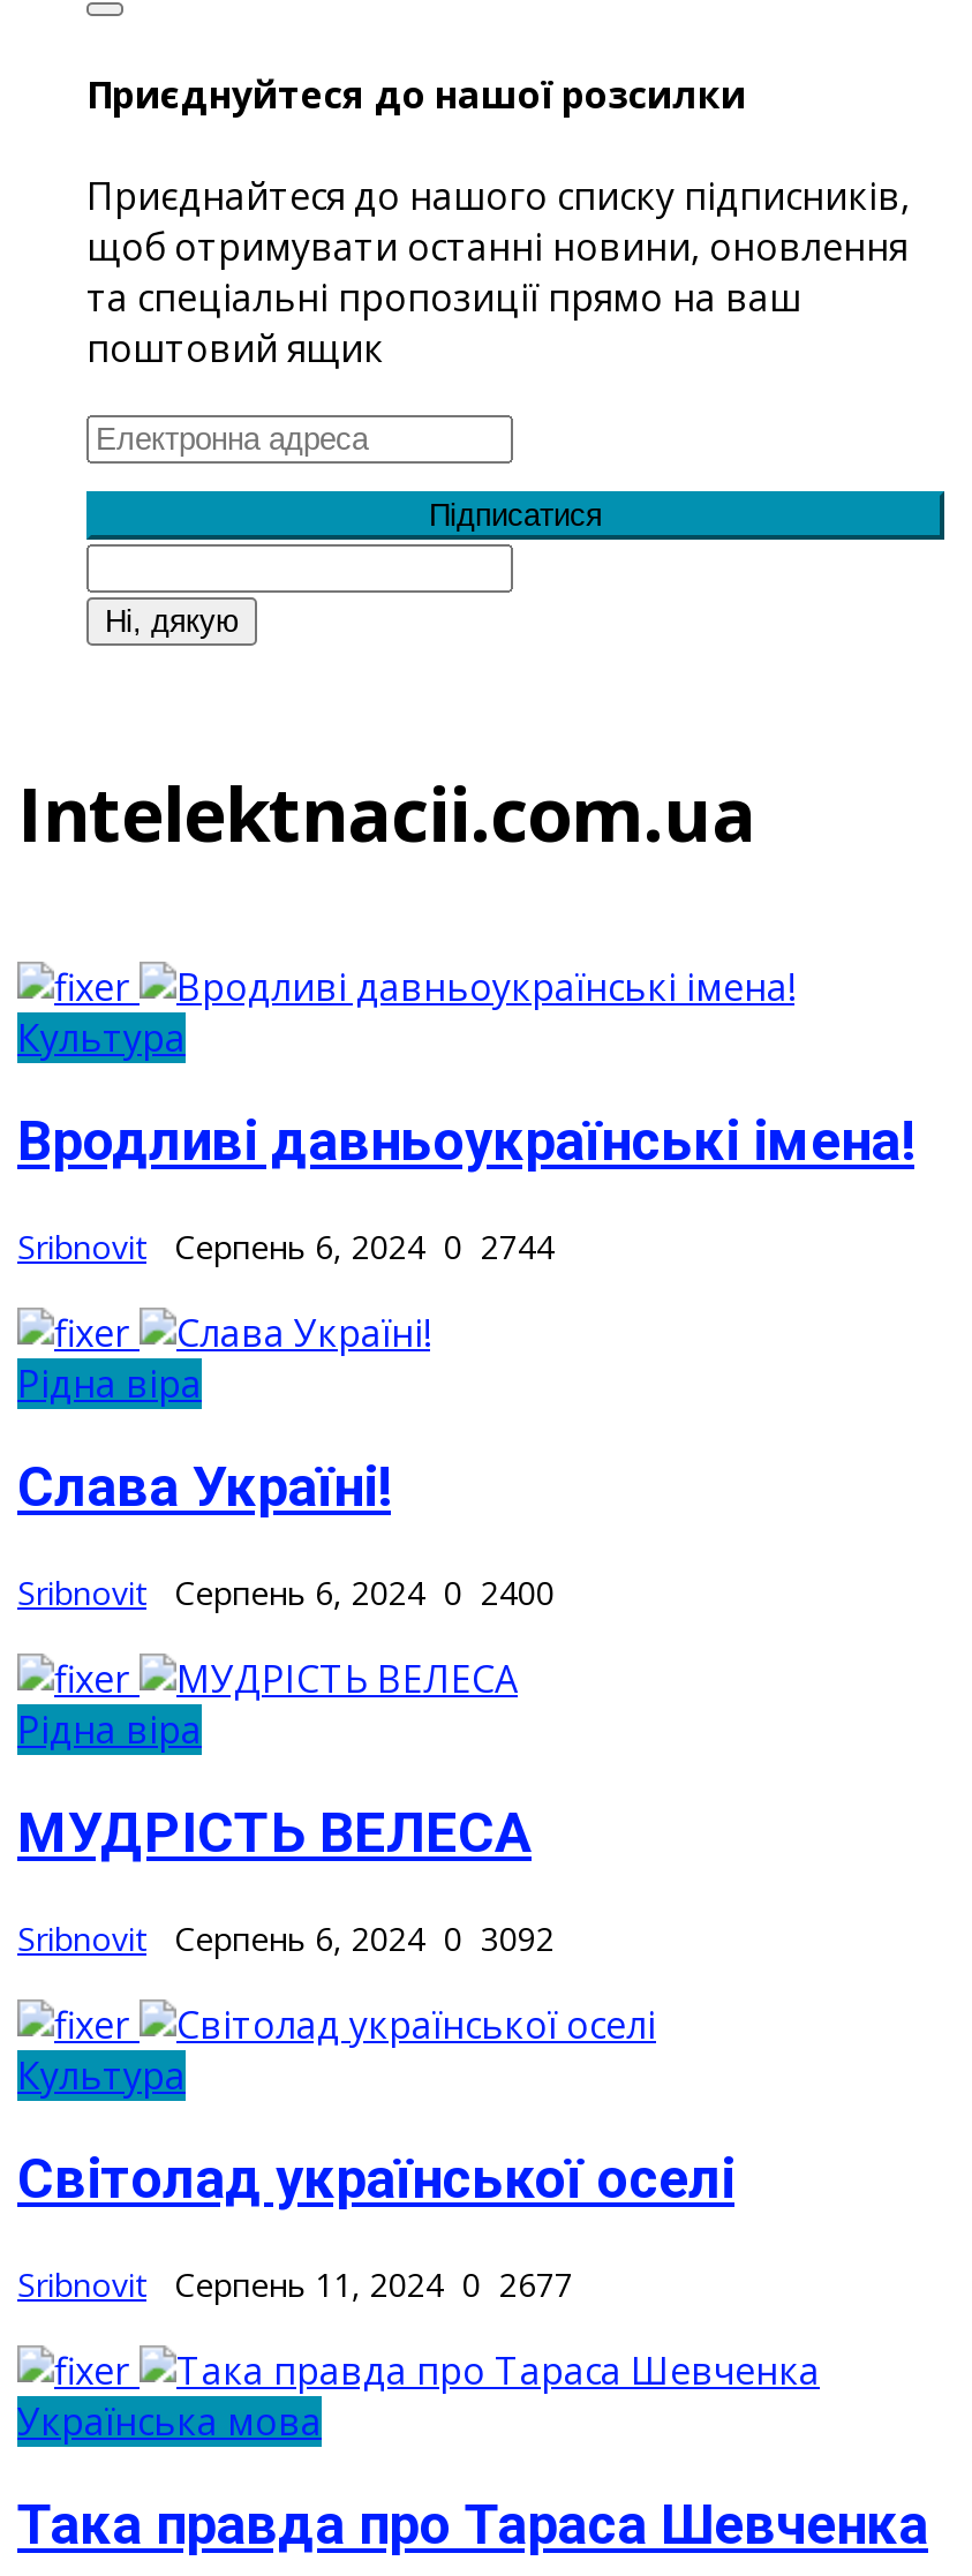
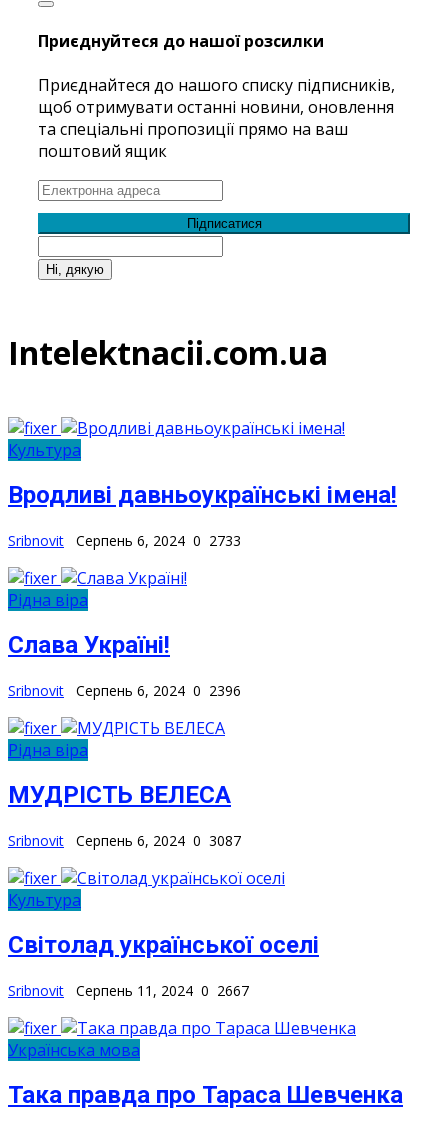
- Sribnovit Серпень 6, 2024 0 2744
+ Sribnovit Серпень 6, 2024 0 2733

- Sribnovit Серпень 6, 2024 0 2400
+ Sribnovit Серпень 6, 2024 0 2396

- Sribnovit Серпень 6, 2024 0 3092
+ Sribnovit Серпень 6, 2024 0 3087

- Sribnovit Серпень 11, 2024 0 2677
+ Sribnovit Серпень 11, 2024 0 2667
